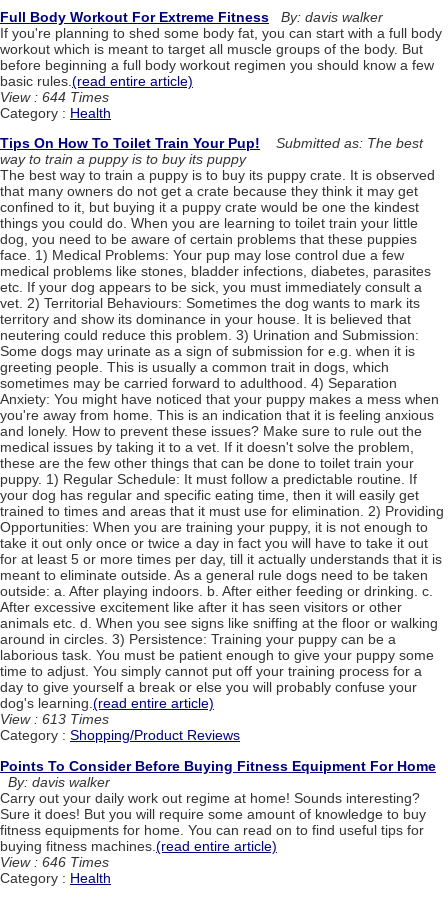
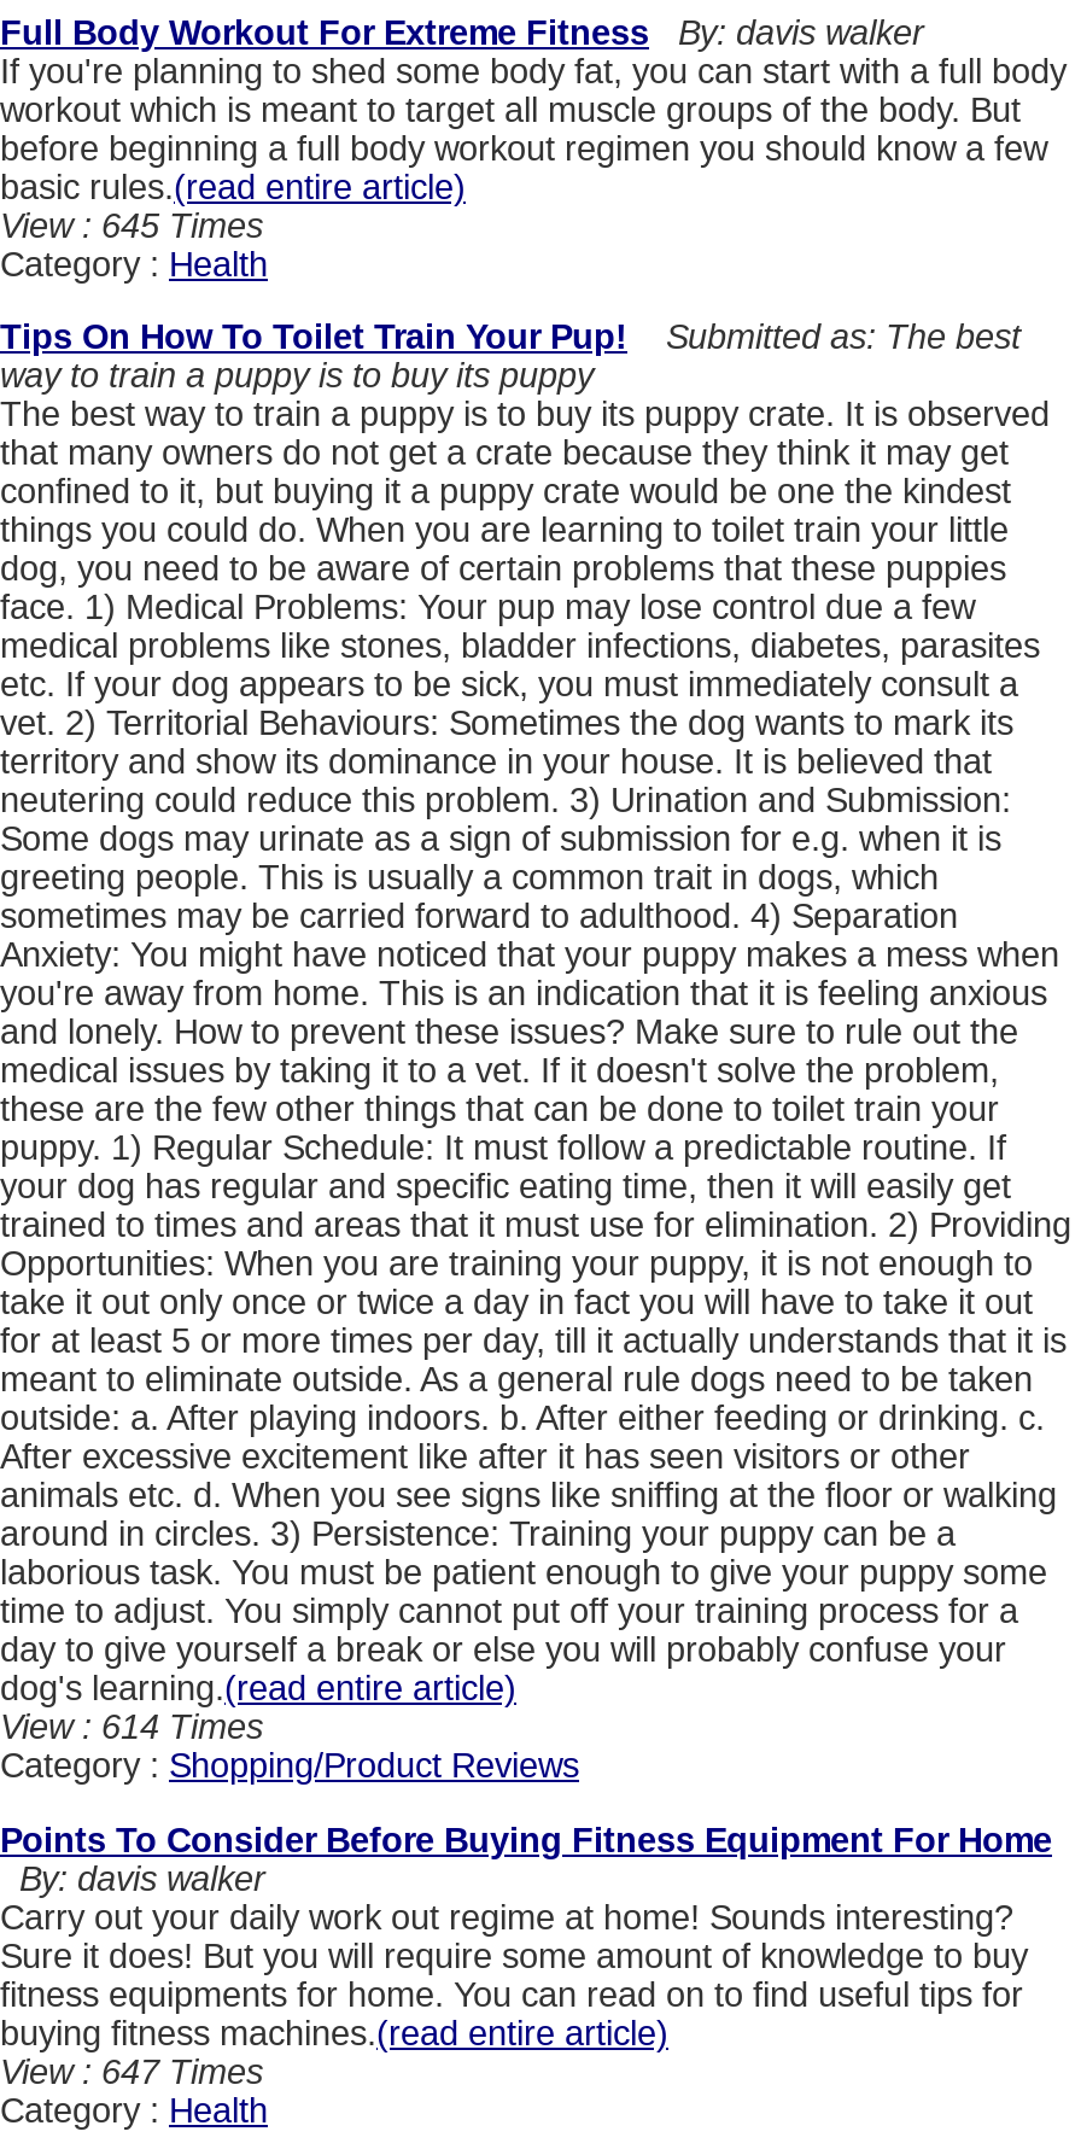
- View : 644 Times
+ View : 645 Times

- View : 613 Times
+ View : 614 Times

- View : 646 Times
+ View : 647 Times
